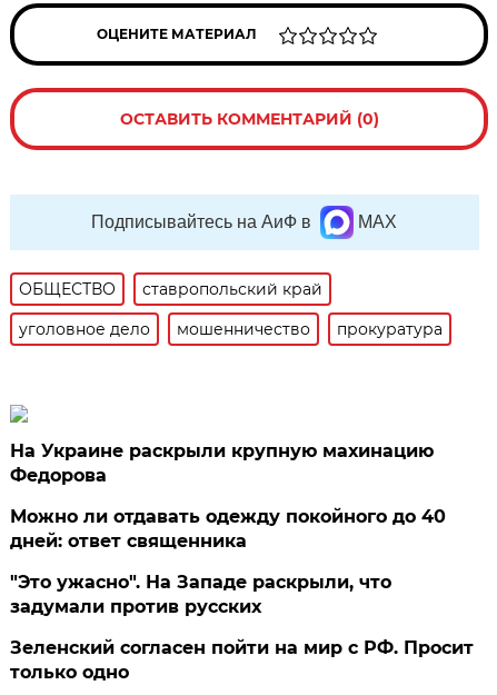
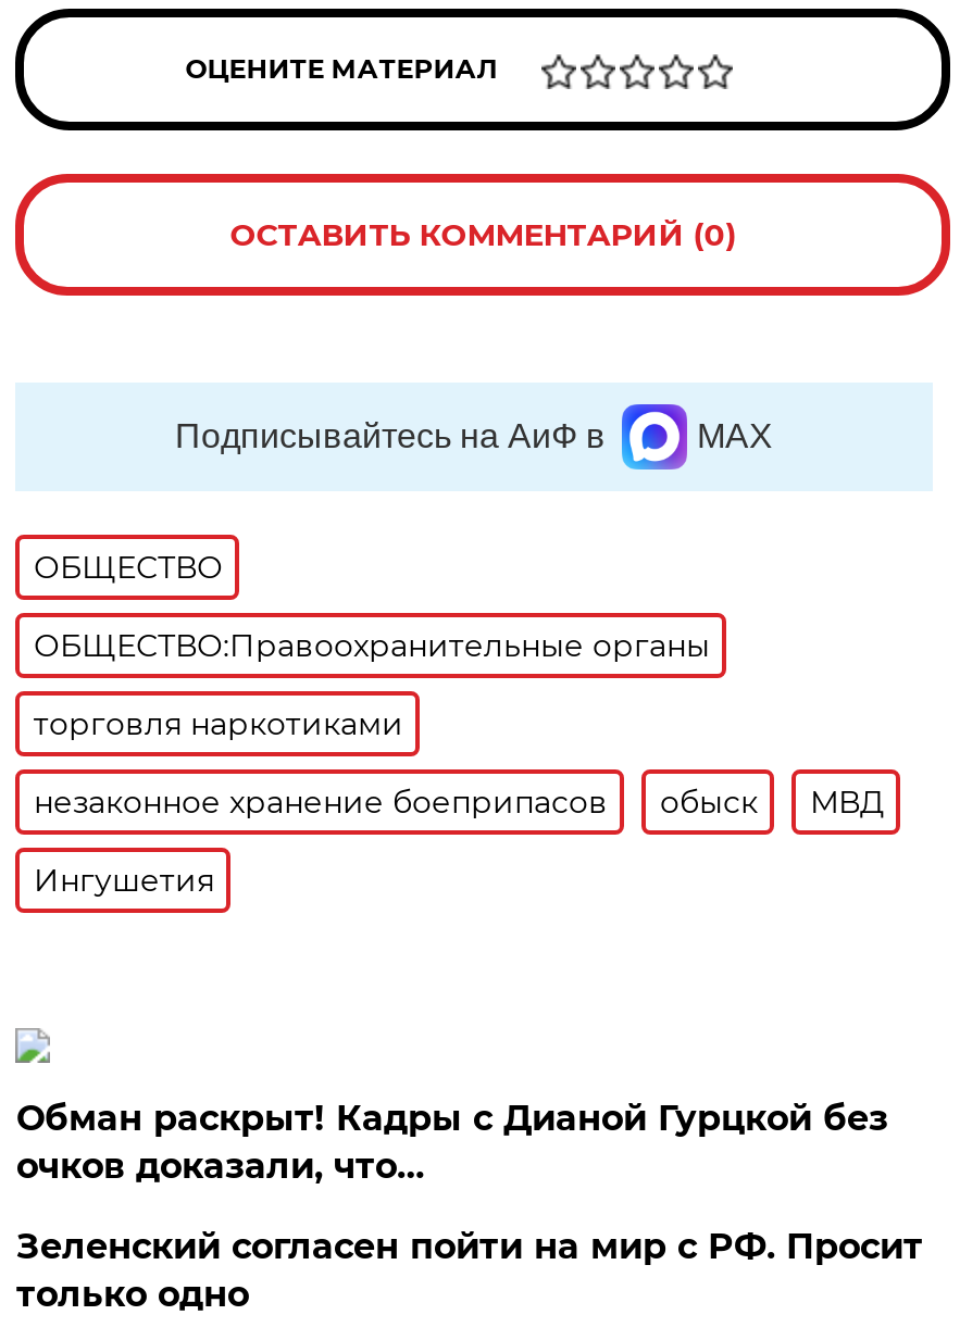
- ставропольский край
+ ОБЩЕСТВО:Правоохранительные органы

- уголовное дело
- мошенничество
- прокуратура
+ торговля наркотиками

- На Украине раскрыли крупную махинацию
- Федорова
+ незаконное хранение боеприпасов
+ обыск
+ МВД

- Можно ли отдавать одежду покойного до 40
- дней: ответ священника
+ Ингушетия

- "Это ужасно". На Западе раскрыли, что
- задумали против русских
+ Обман раскрыт! Кадры с Дианой Гурцкой без
+ очков доказали, что…
